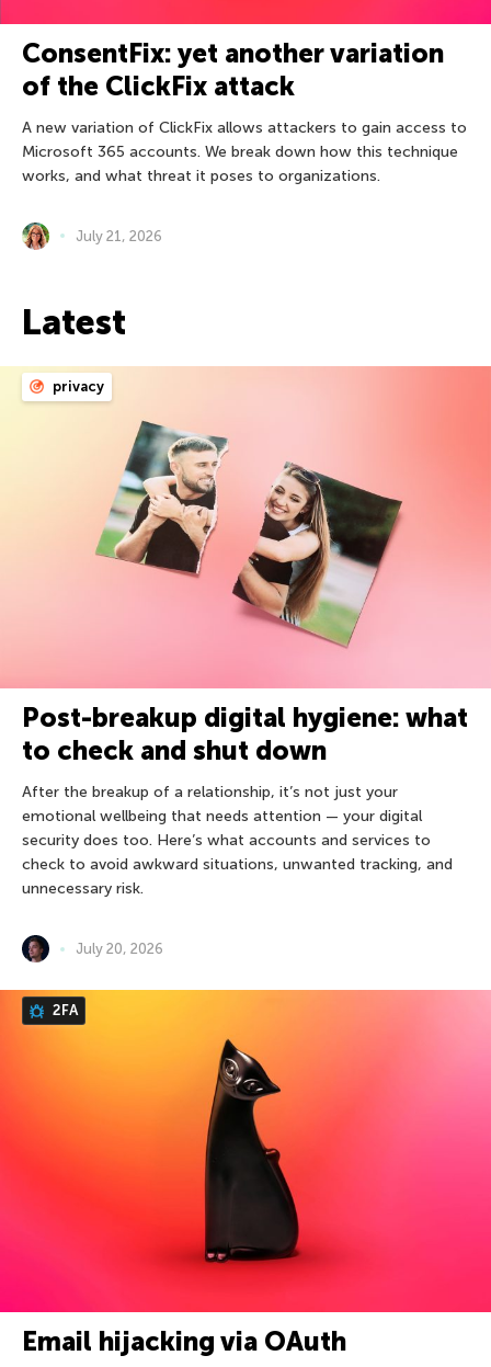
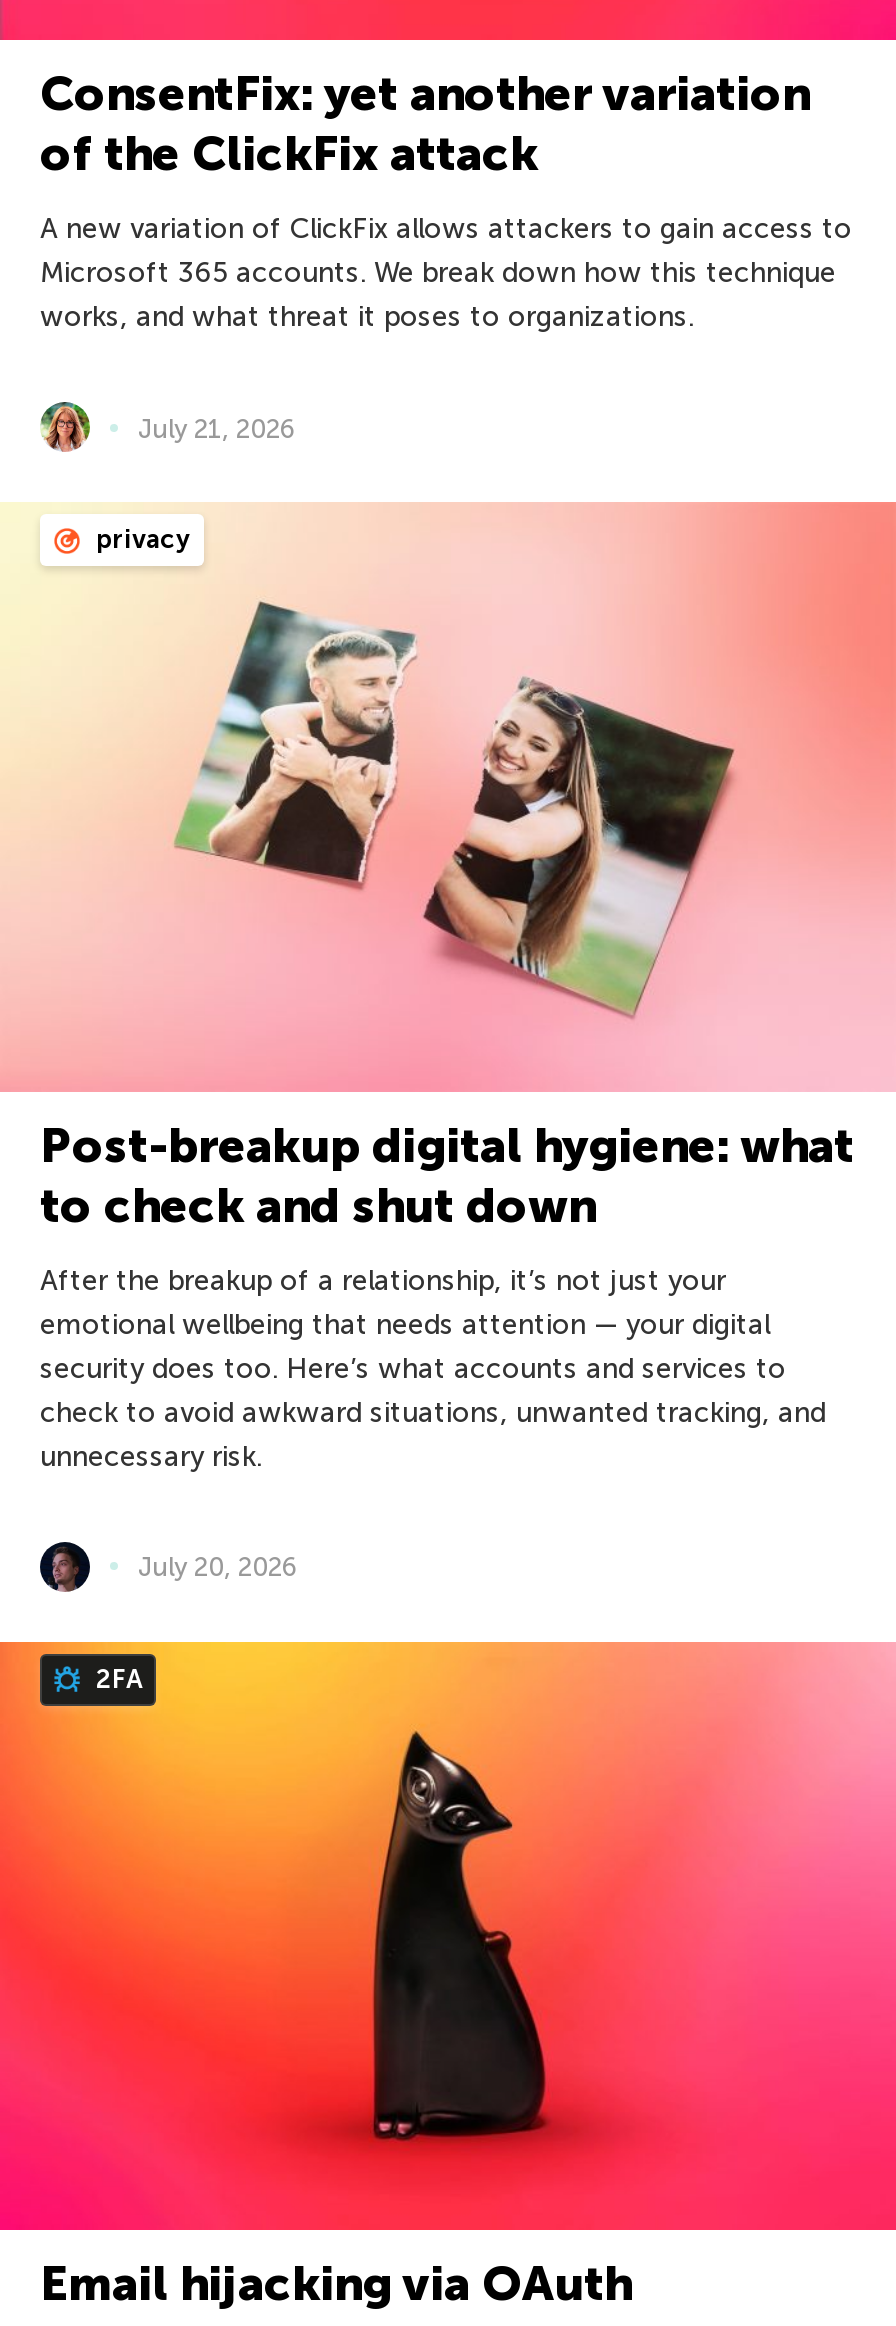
- Latest
